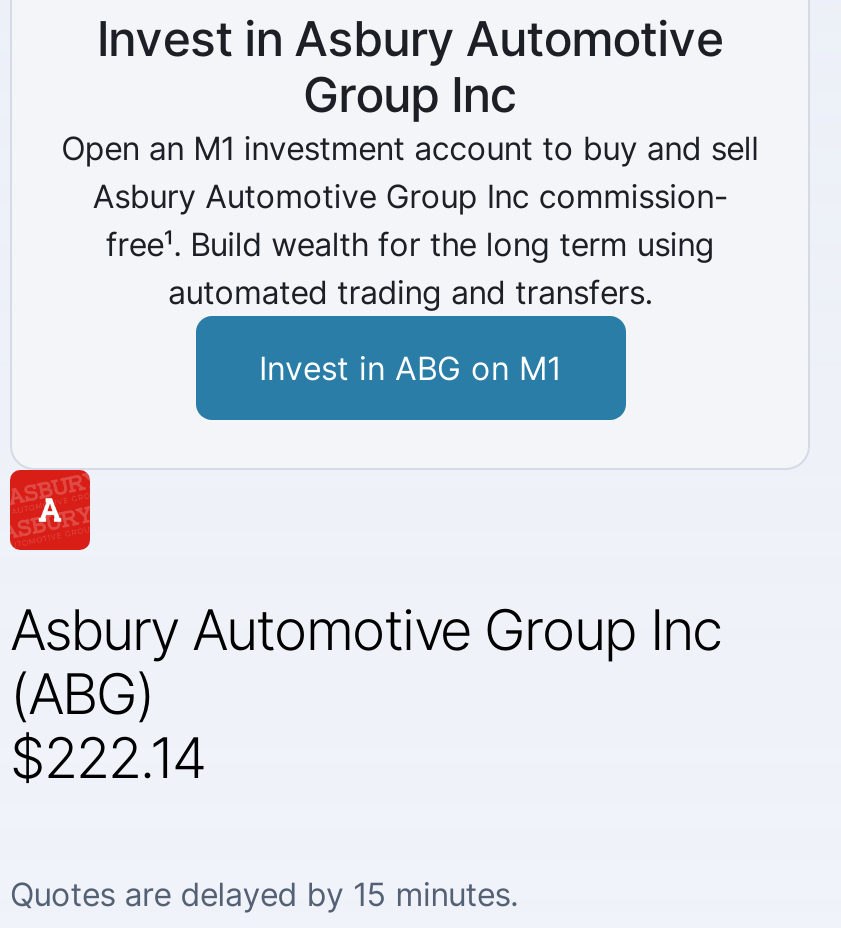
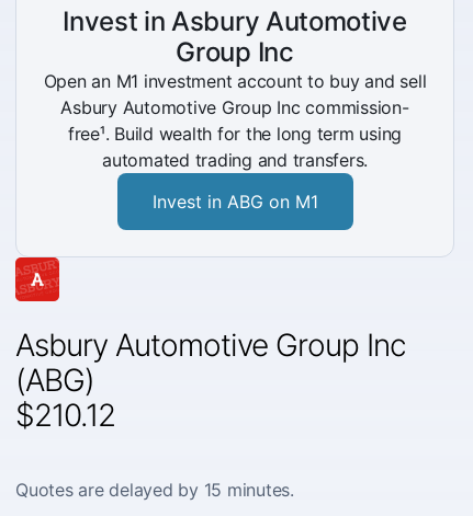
- $222.14
+ $210.12
